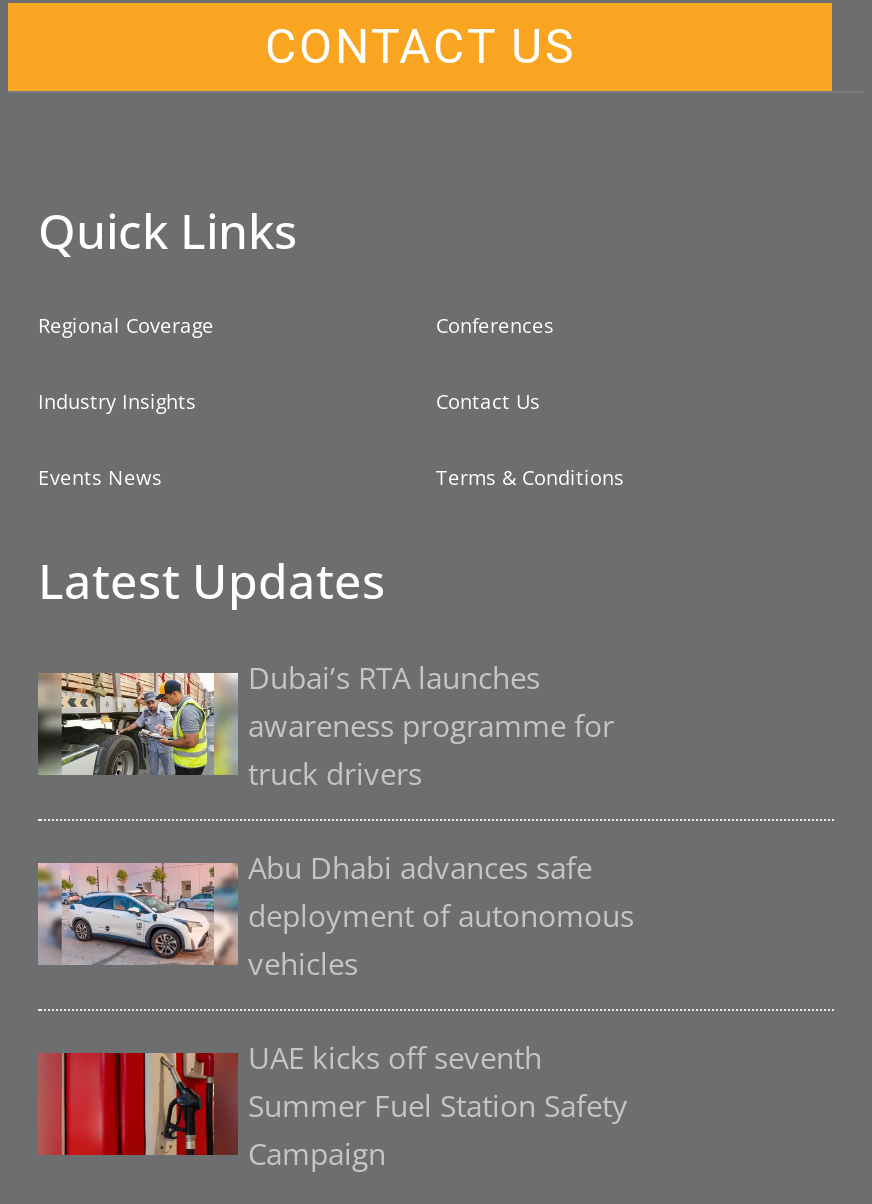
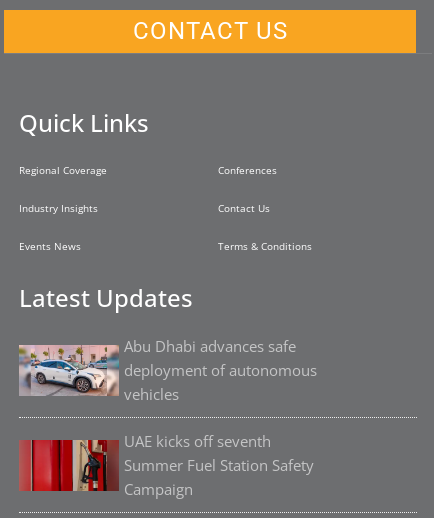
- [image]
- Dubai’s RTA launches
- awareness programme for
- truck drivers
